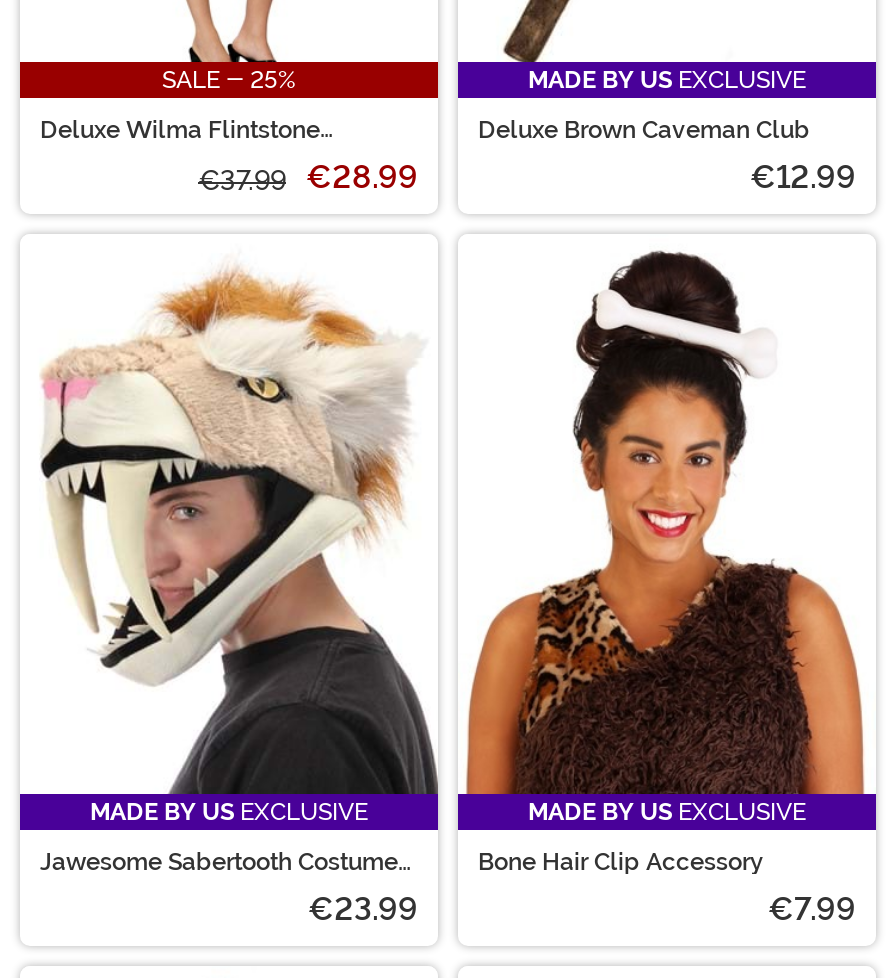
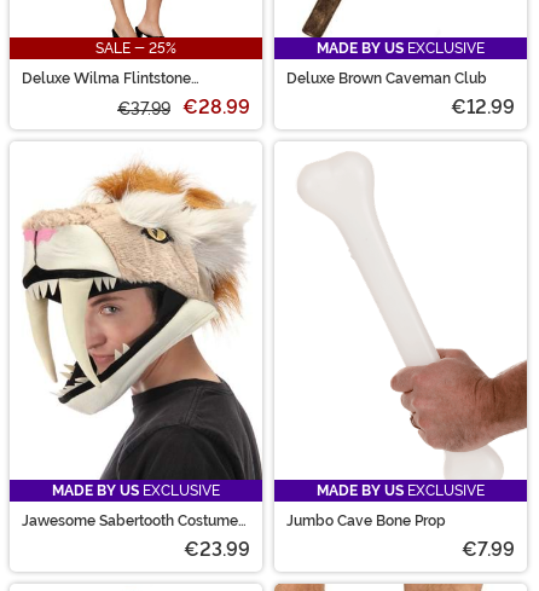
- [image]
- Bone Hair Clip Accessory
+ [image]
+ Jumbo Cave Bone Prop
